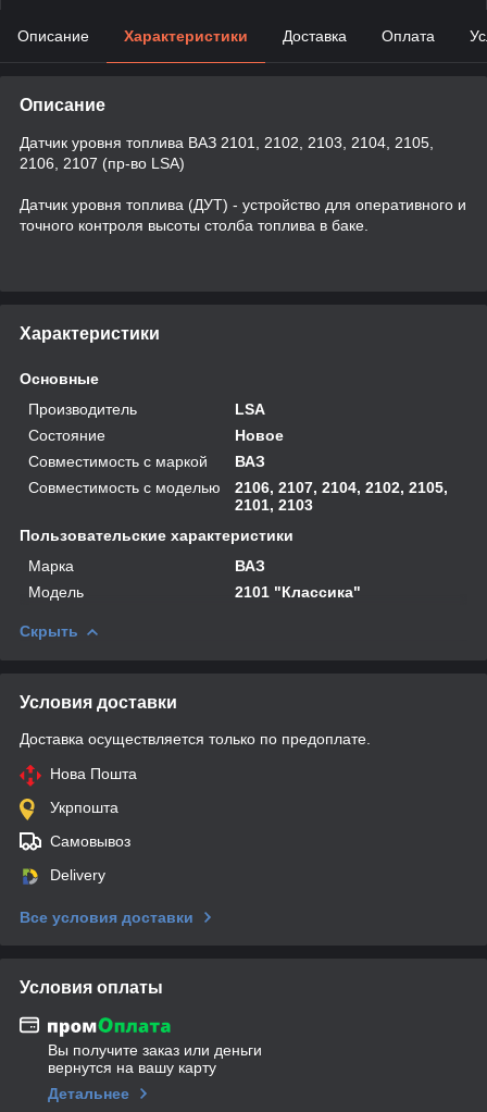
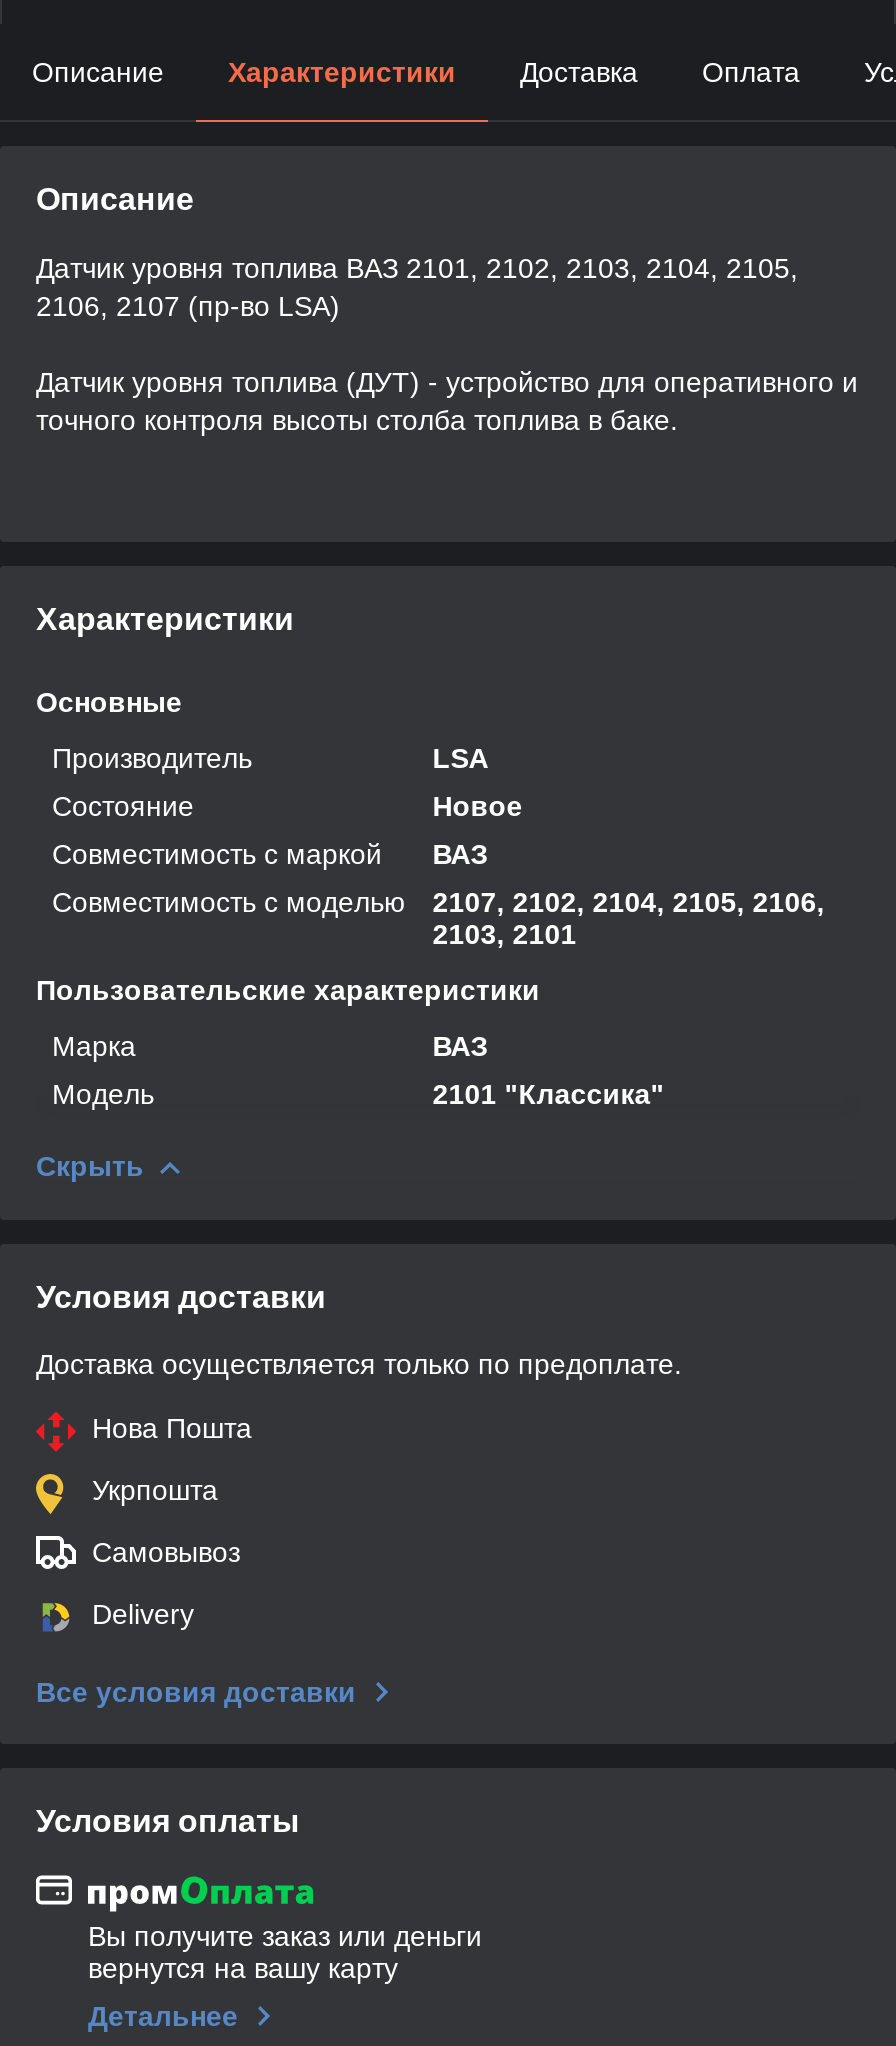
- Совместимость с моделью 2106, 2107, 2104, 2102, 2105,
+ Совместимость с моделью 2107, 2102, 2104, 2105, 2106,

- 2101, 2103
+ 2103, 2101
